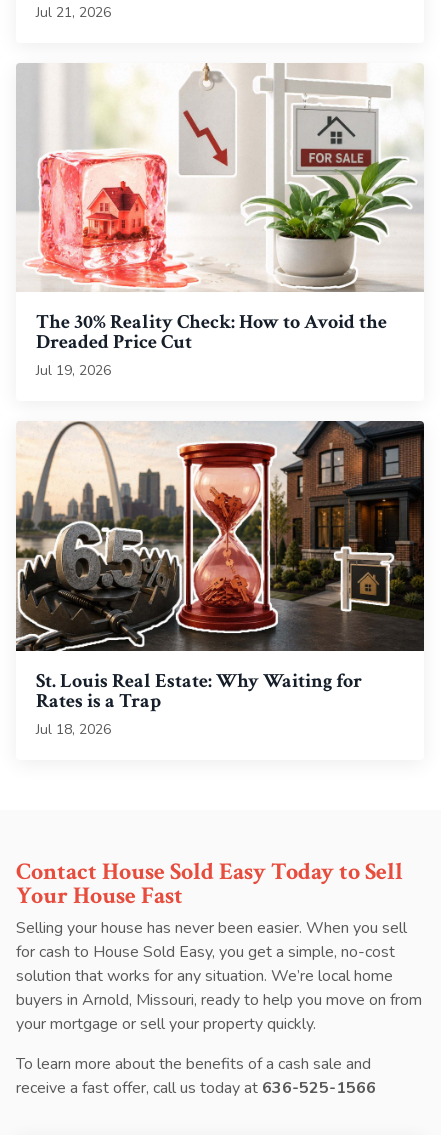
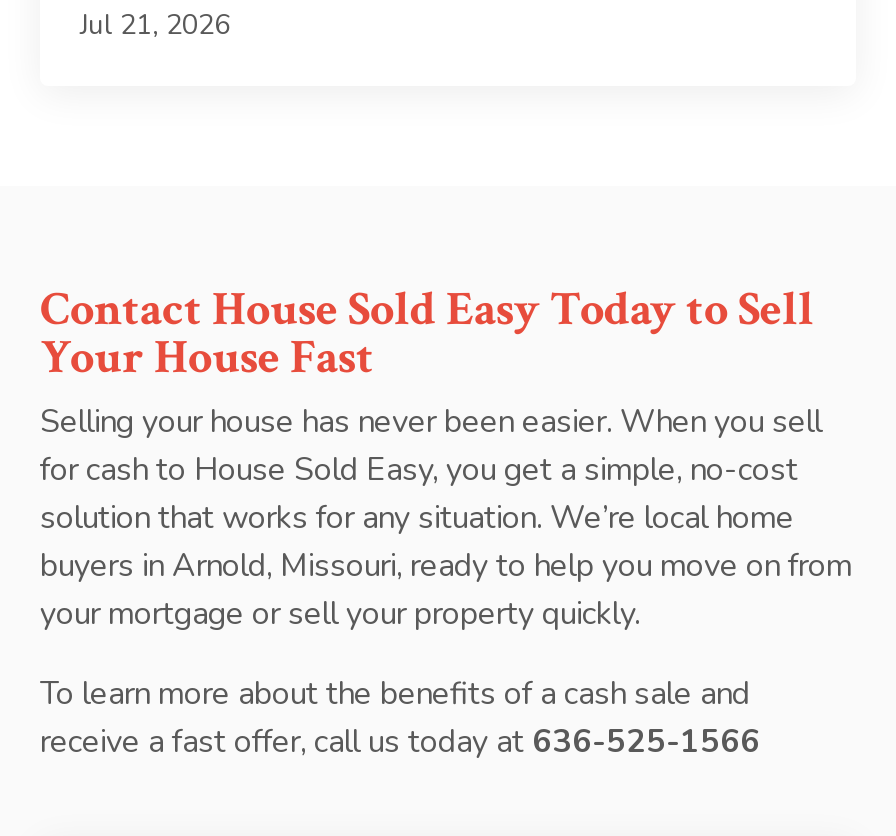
- [image]
- The 30% Reality Check: How to Avoid the
- Dreaded Price Cut
- Jul 19, 2026

- [image]
- St. Louis Real Estate: Why Waiting for
- Rates is a Trap
- Jul 18, 2026
